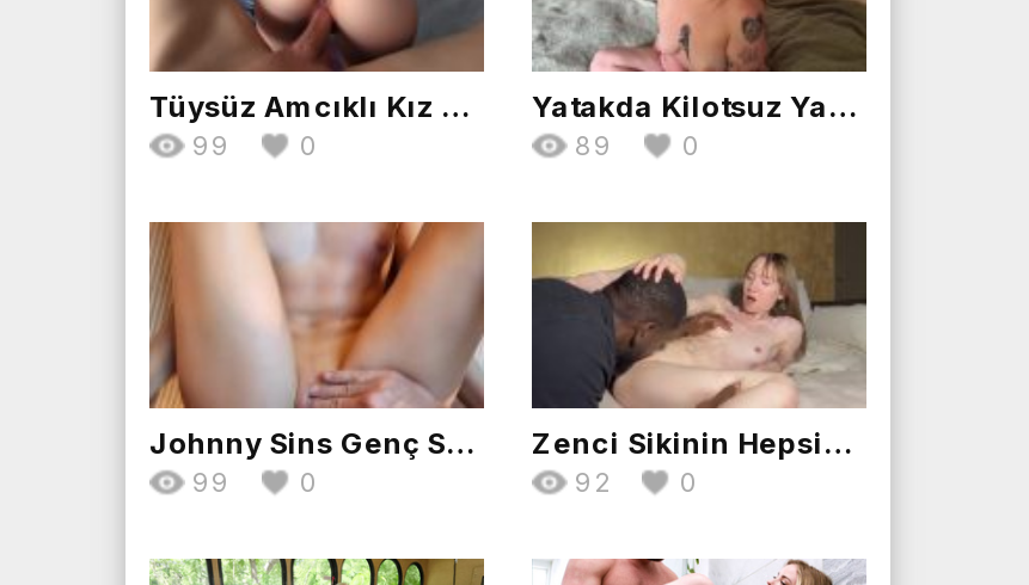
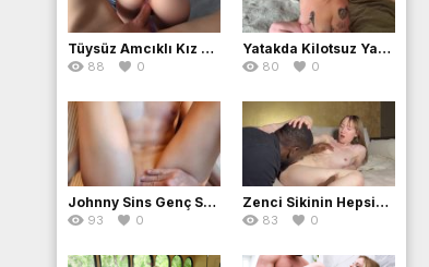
- 99
+ 88

- 89
+ 80

- 99
+ 93

- 92
+ 83
